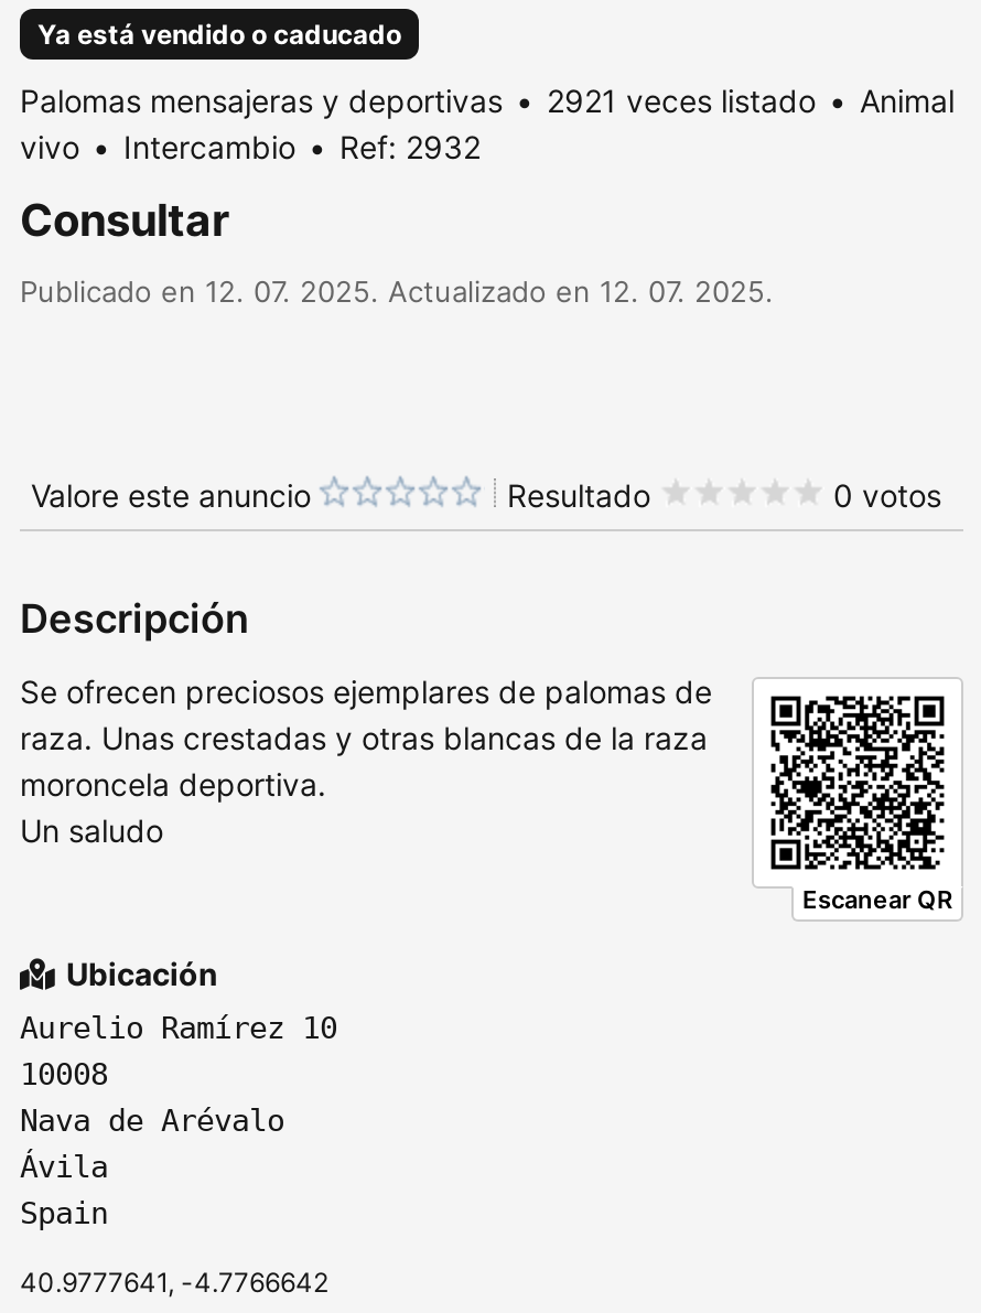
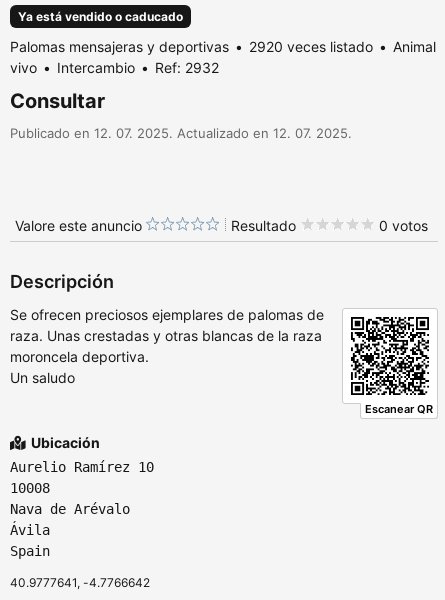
- 2921 veces listado
+ 2920 veces listado
